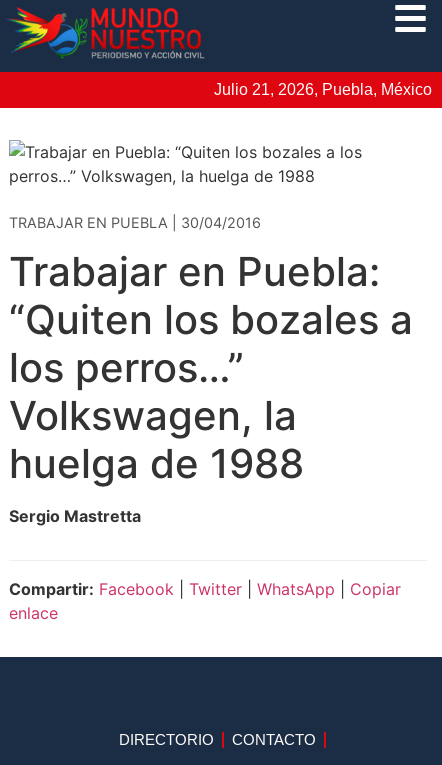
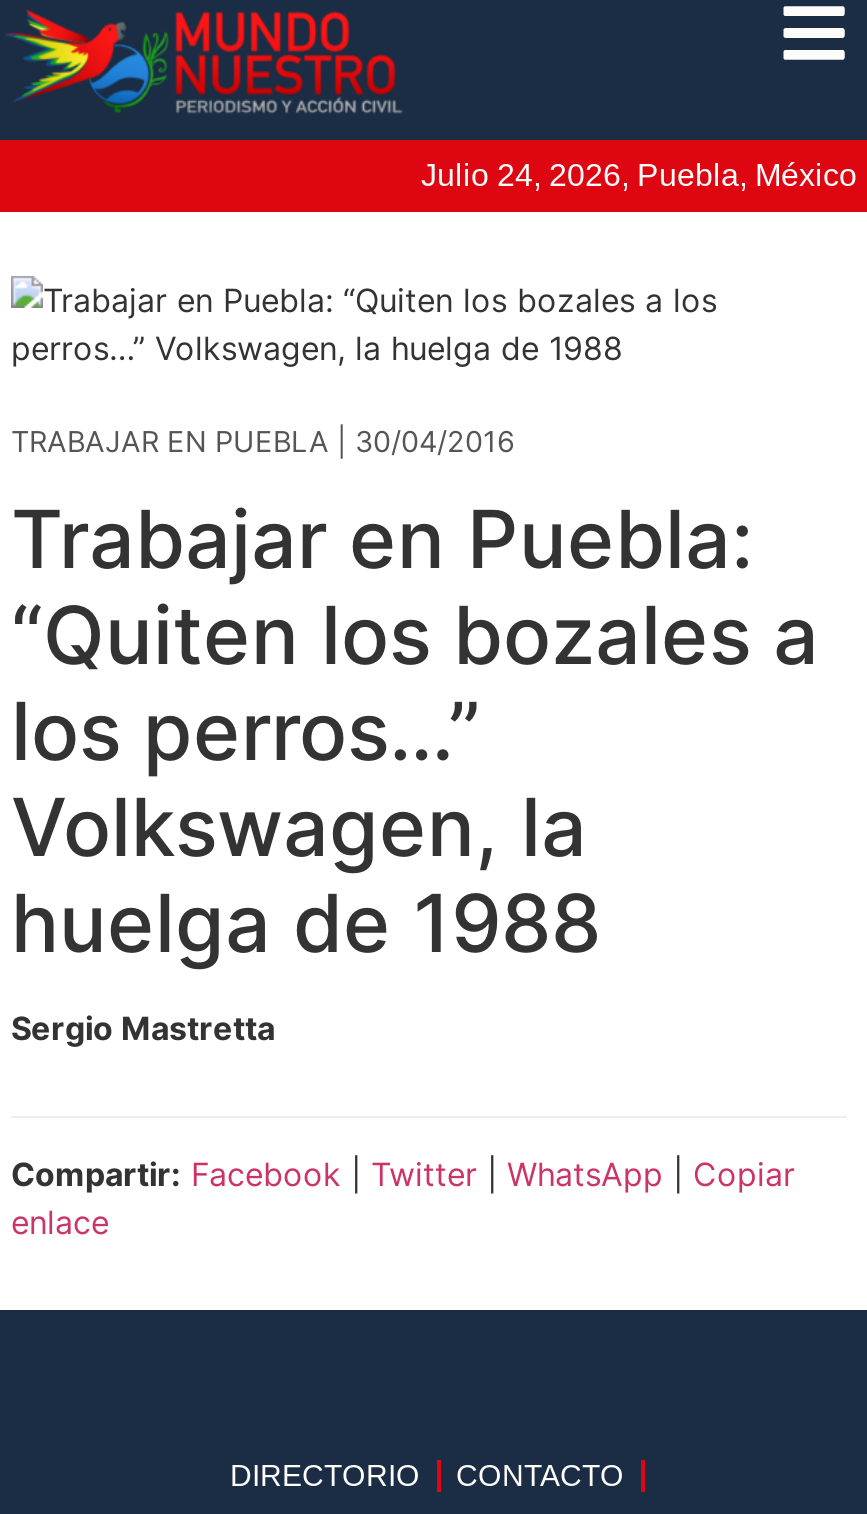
- Julio 21, 2026, Puebla, México
+ Julio 24, 2026, Puebla, México
